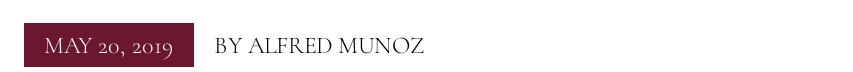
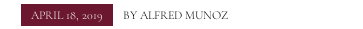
- MAY 20, 2019 BY ALFRED MUNOZ
+ APRIL 18, 2019 BY ALFRED MUNOZ
